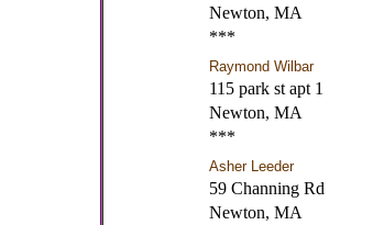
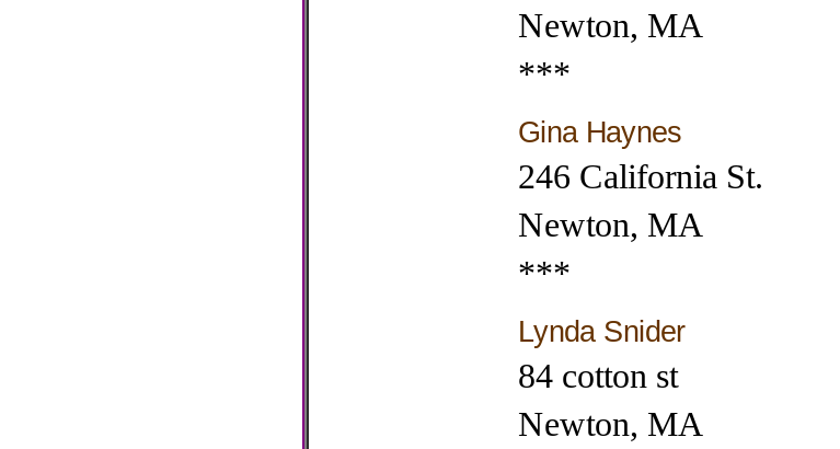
- Raymond Wilbar
- 115 park st apt 1
+ Gina Haynes
+ 246 California St.

- Asher Leeder
- 59 Channing Rd
+ Lynda Snider
+ 84 cotton st
